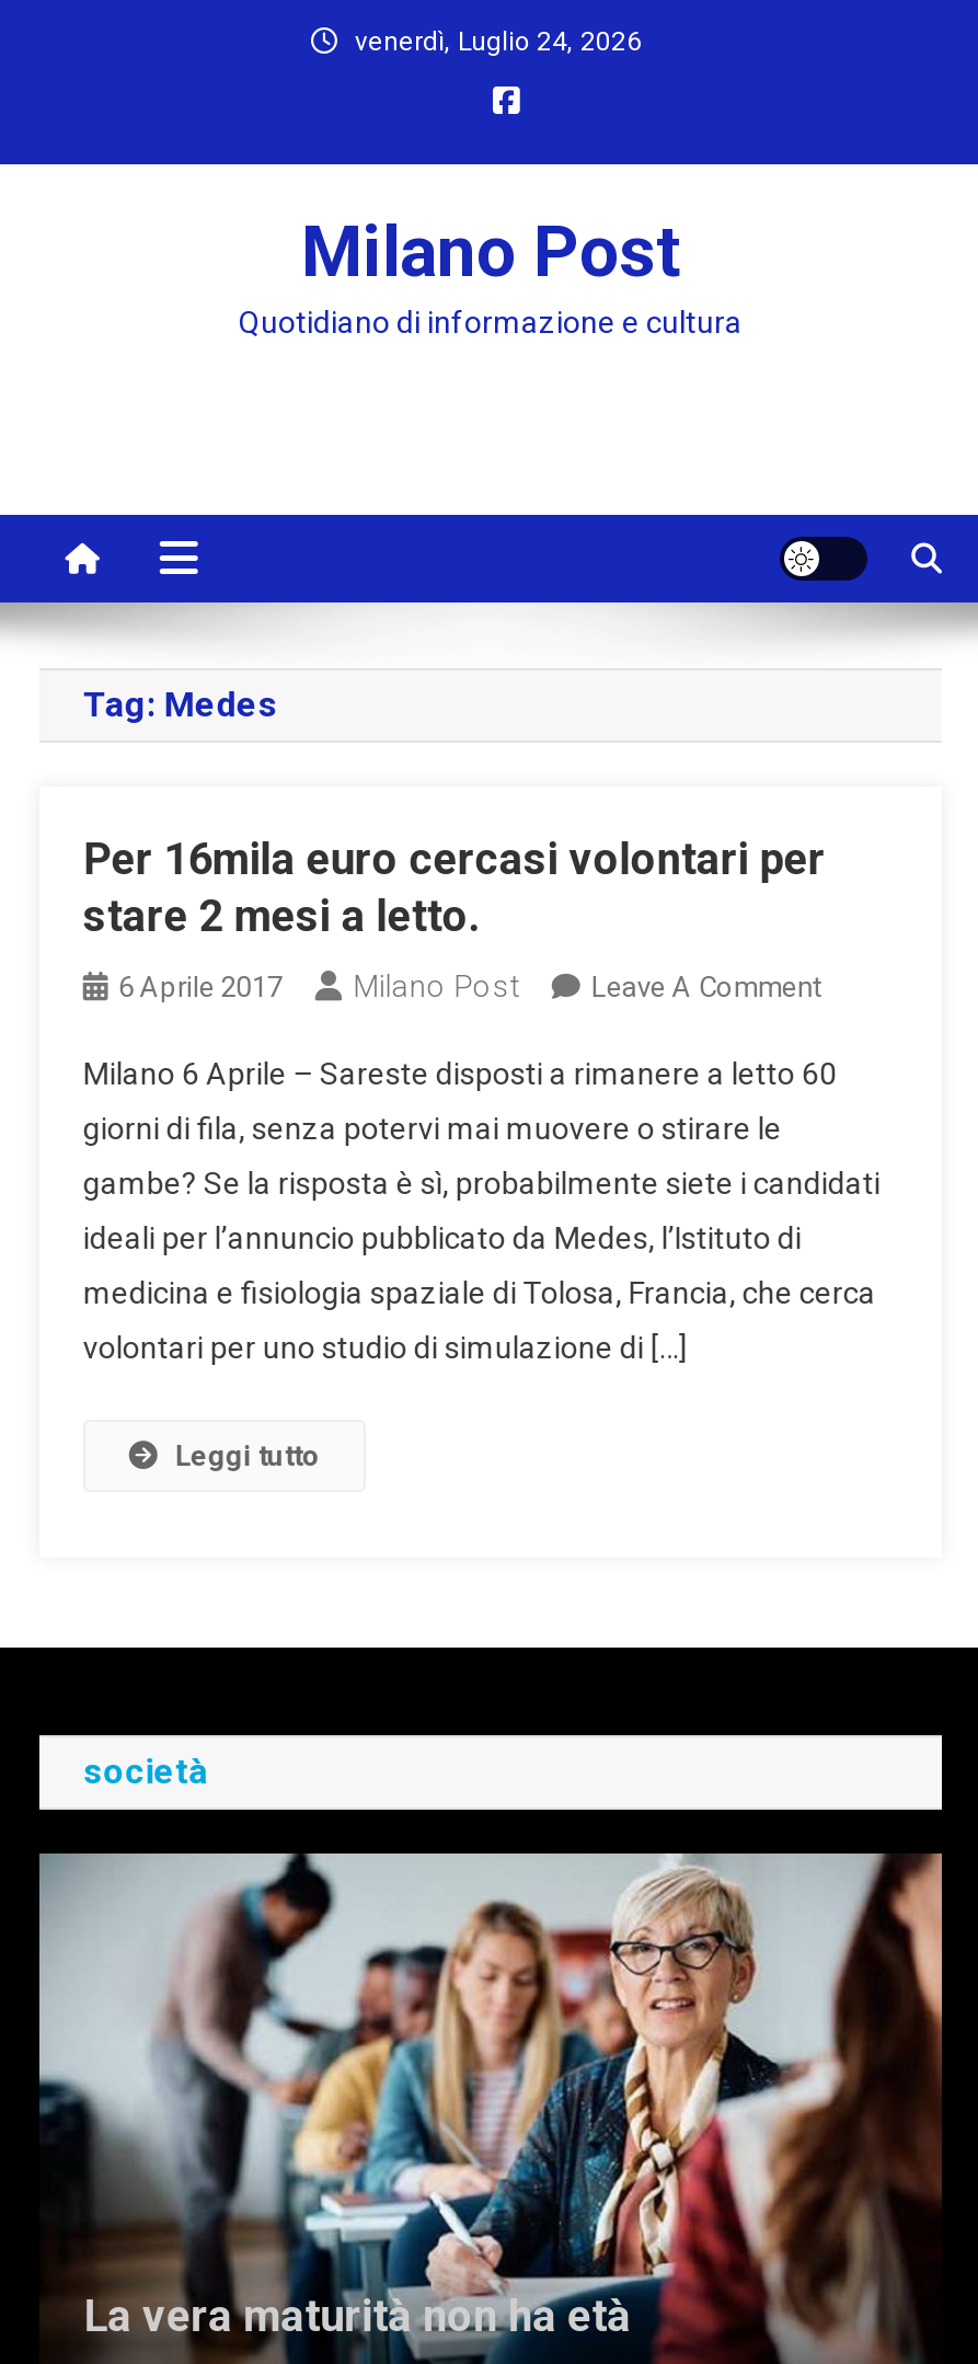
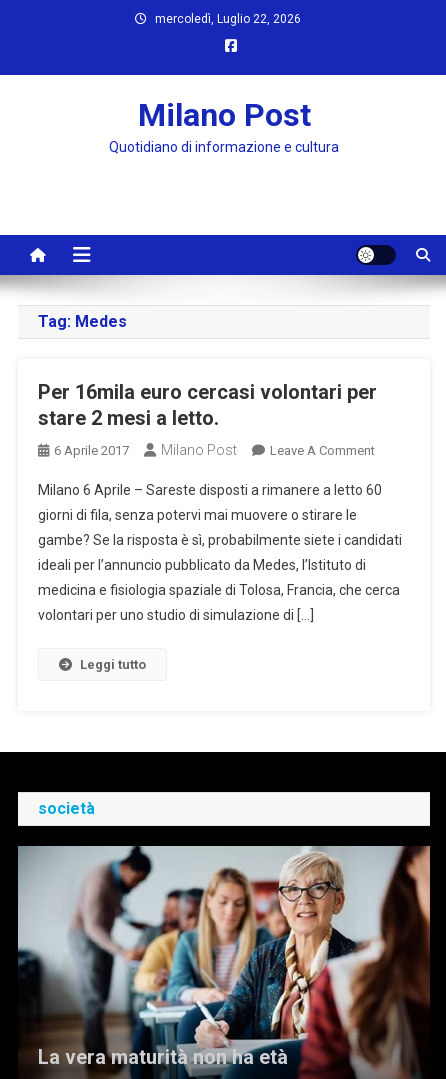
- venerdì, Luglio 24, 2026
+ mercoledì, Luglio 22, 2026
